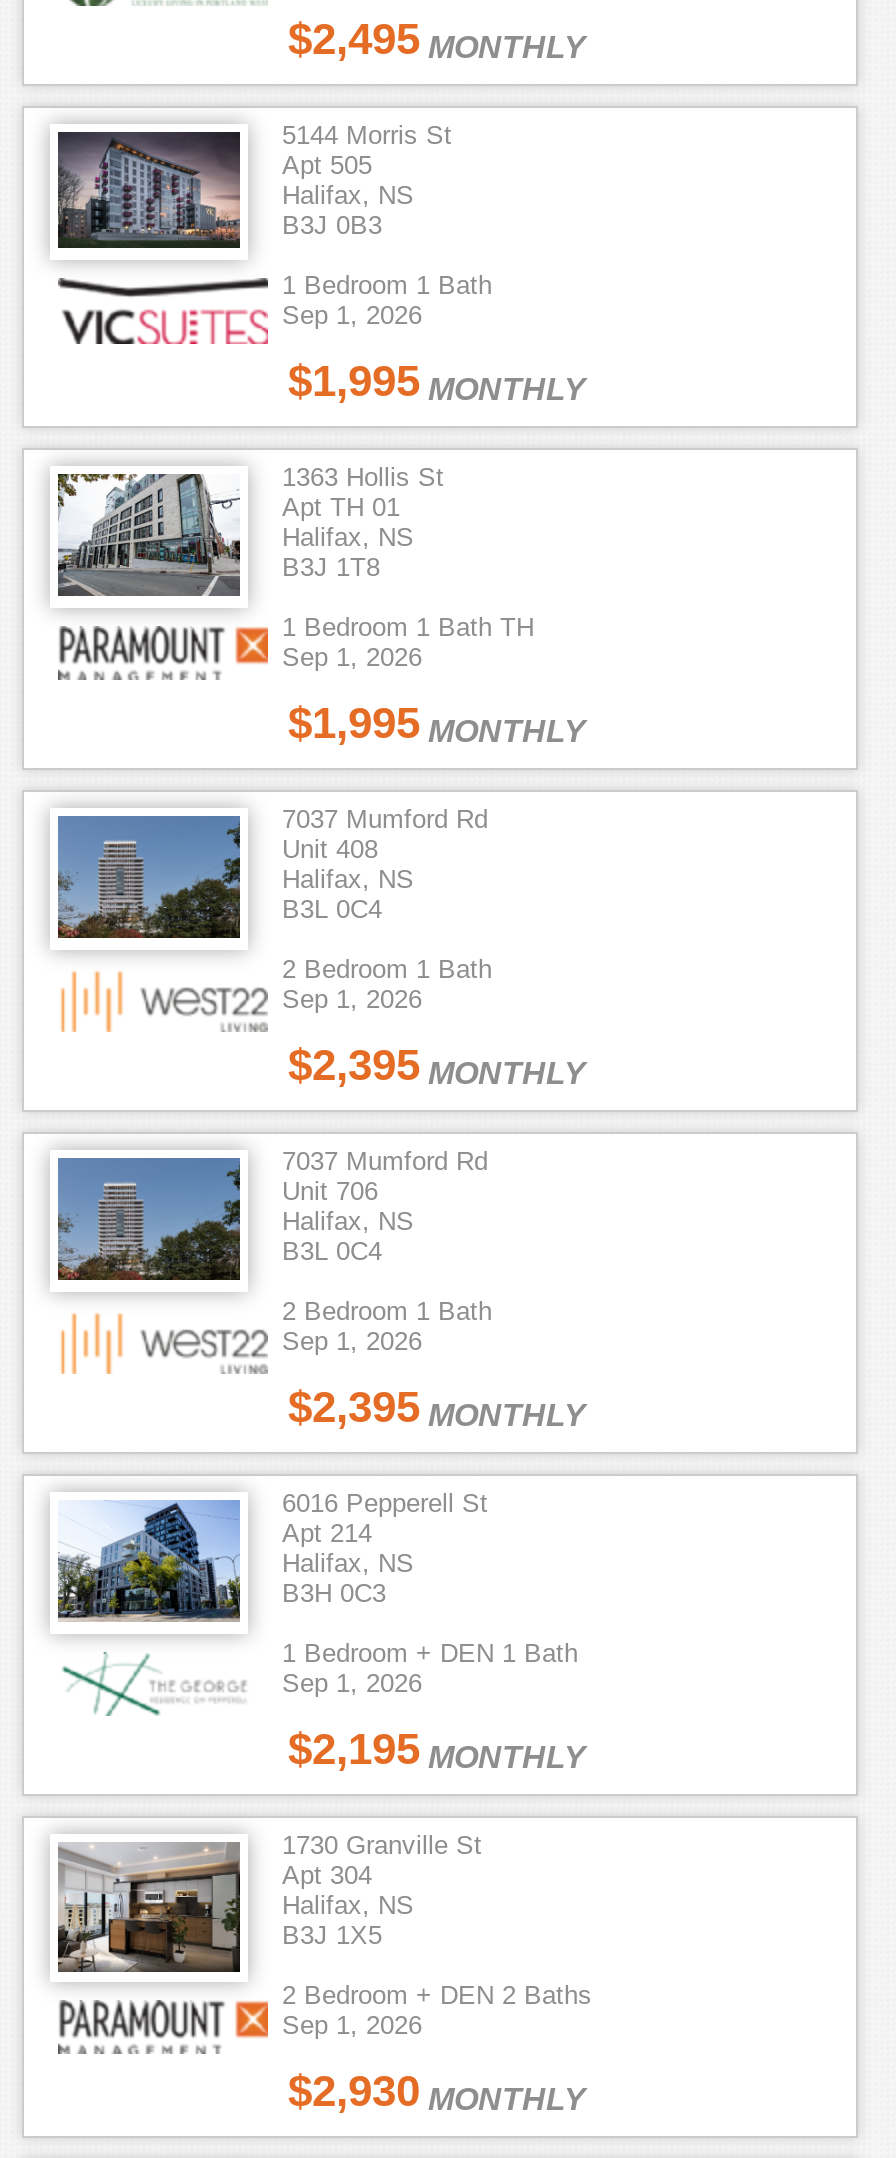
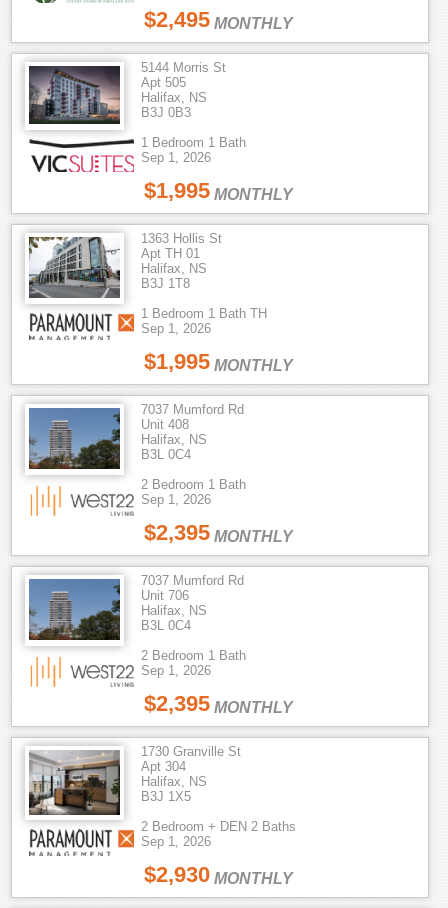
- [image]
- 6016 Pepperell St
- Apt 214
- Halifax, NS
- B3H 0C3
- 1 Bedroom + DEN 1 Bath
- Sep 1, 2026
- $2,195 MONTHLY

- [image]
